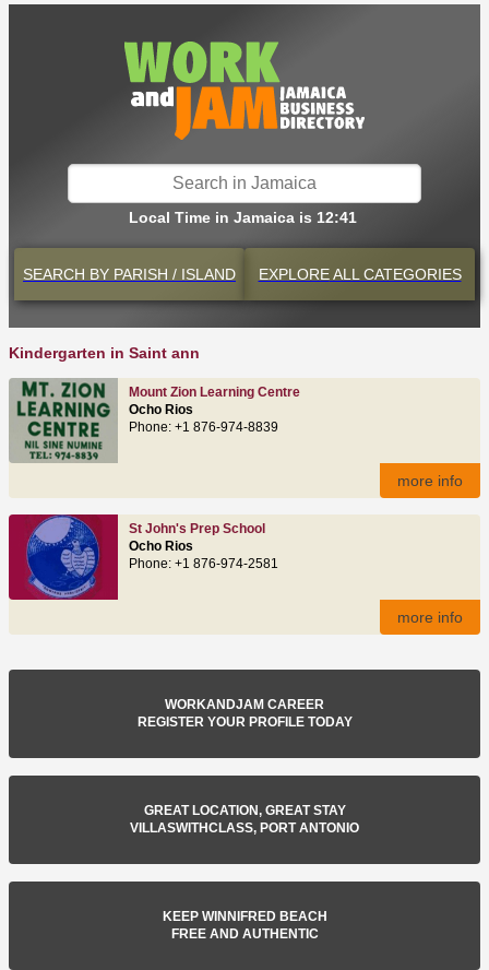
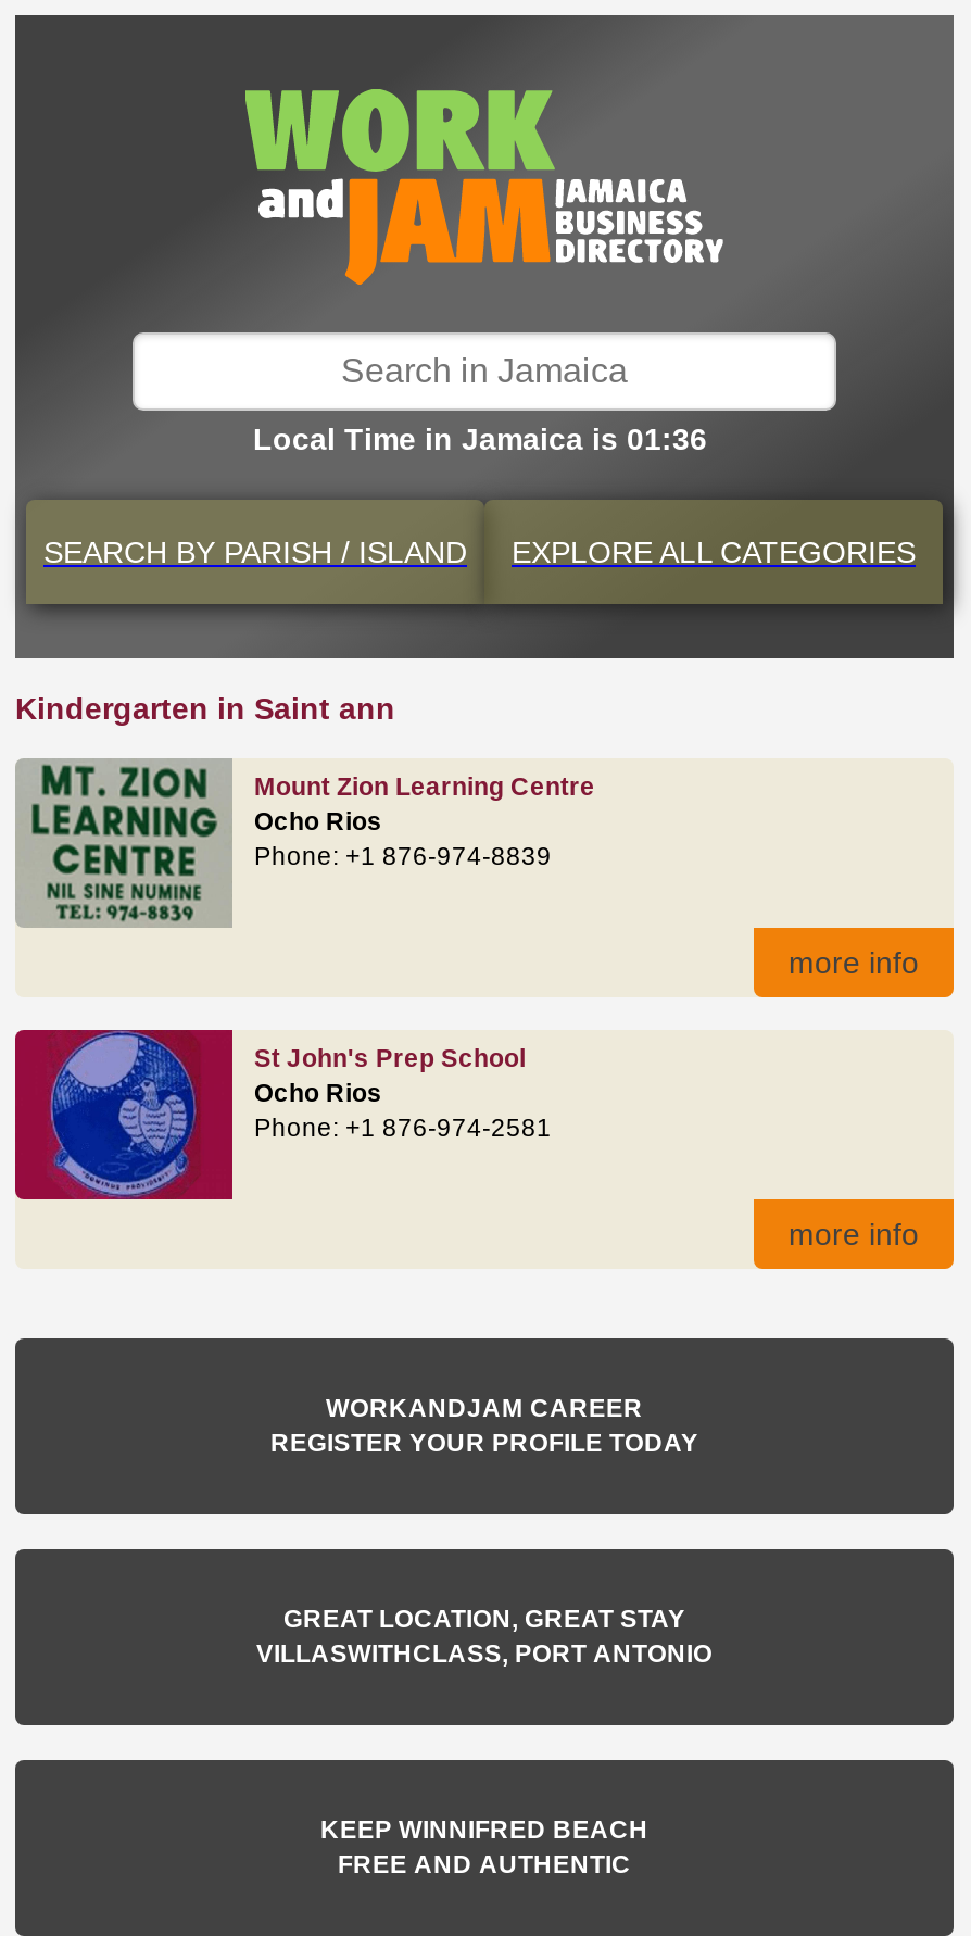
- Local Time in Jamaica is 12:41
+ Local Time in Jamaica is 01:36
